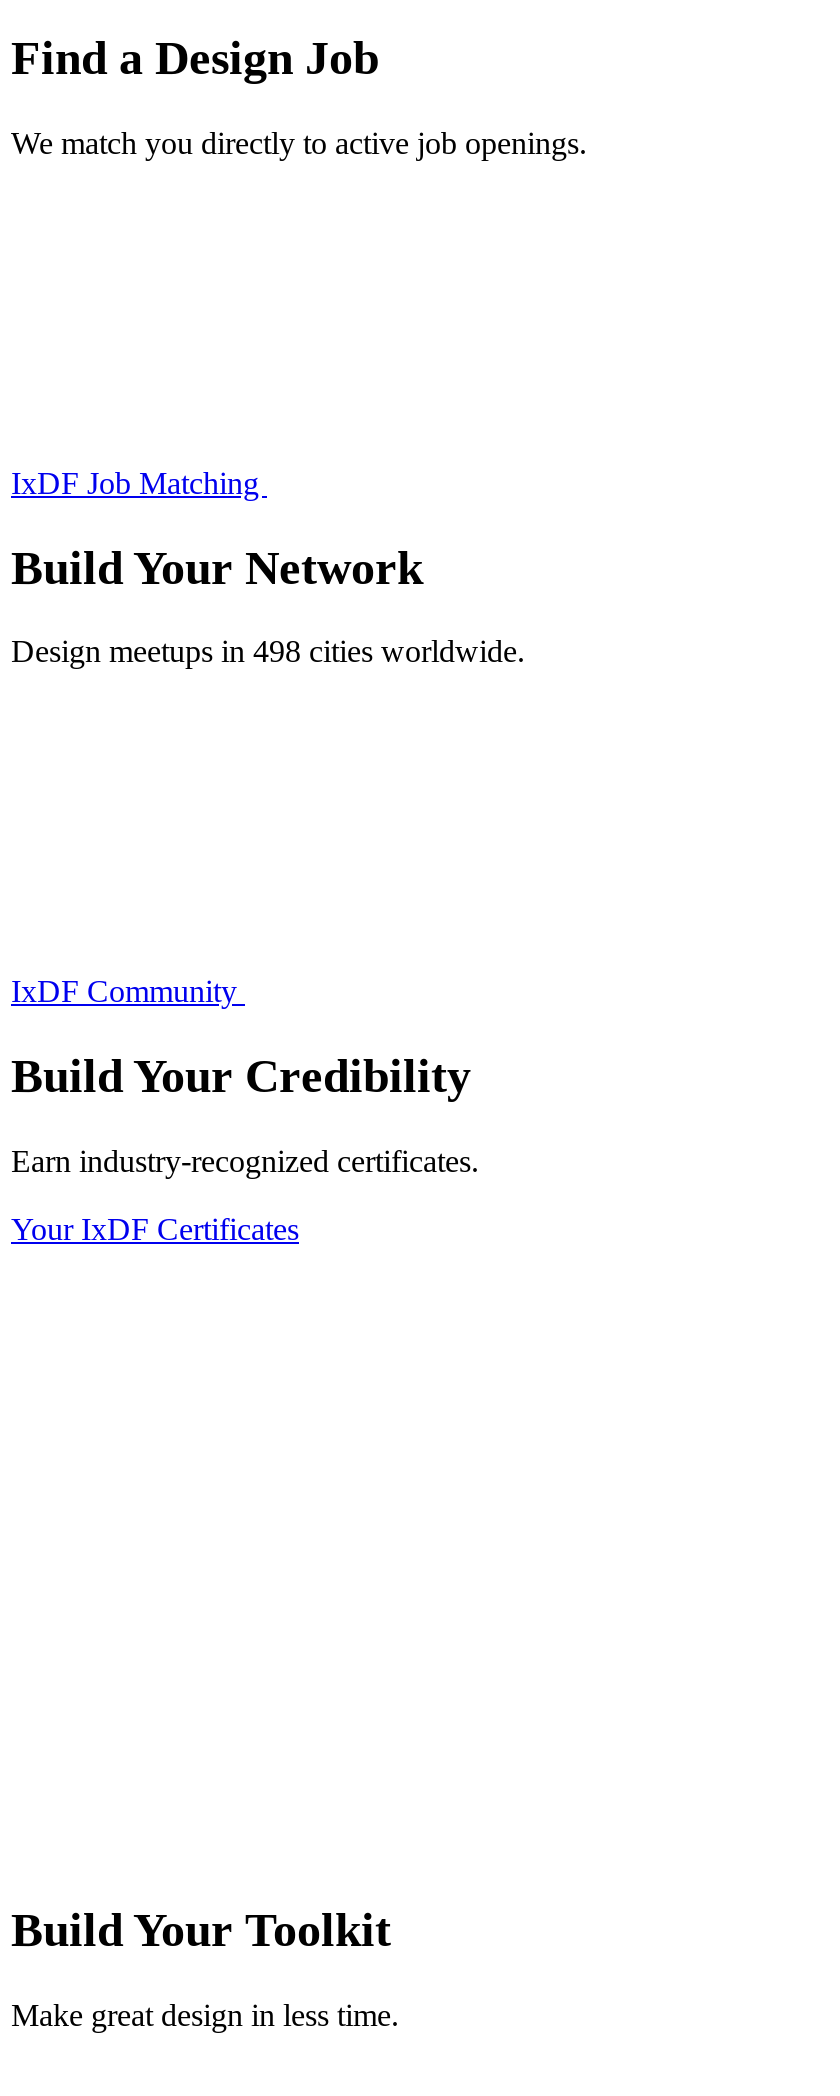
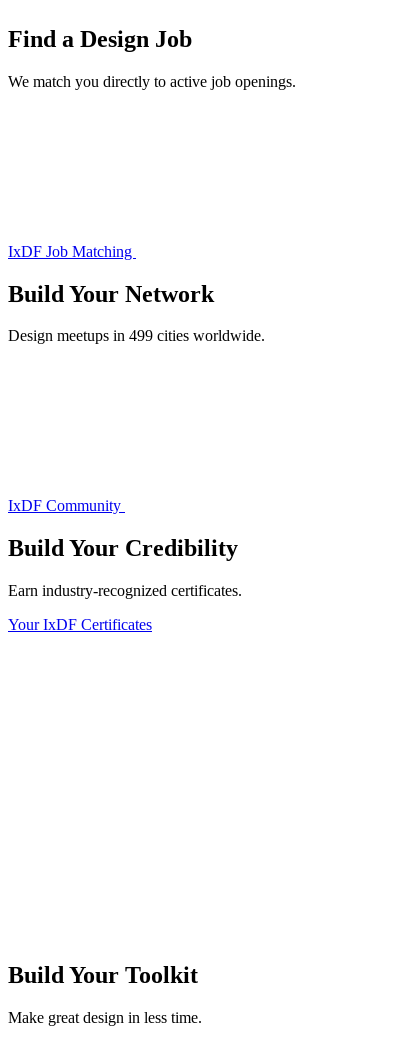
- Design meetups in 498 cities worldwide.
+ Design meetups in 499 cities worldwide.
